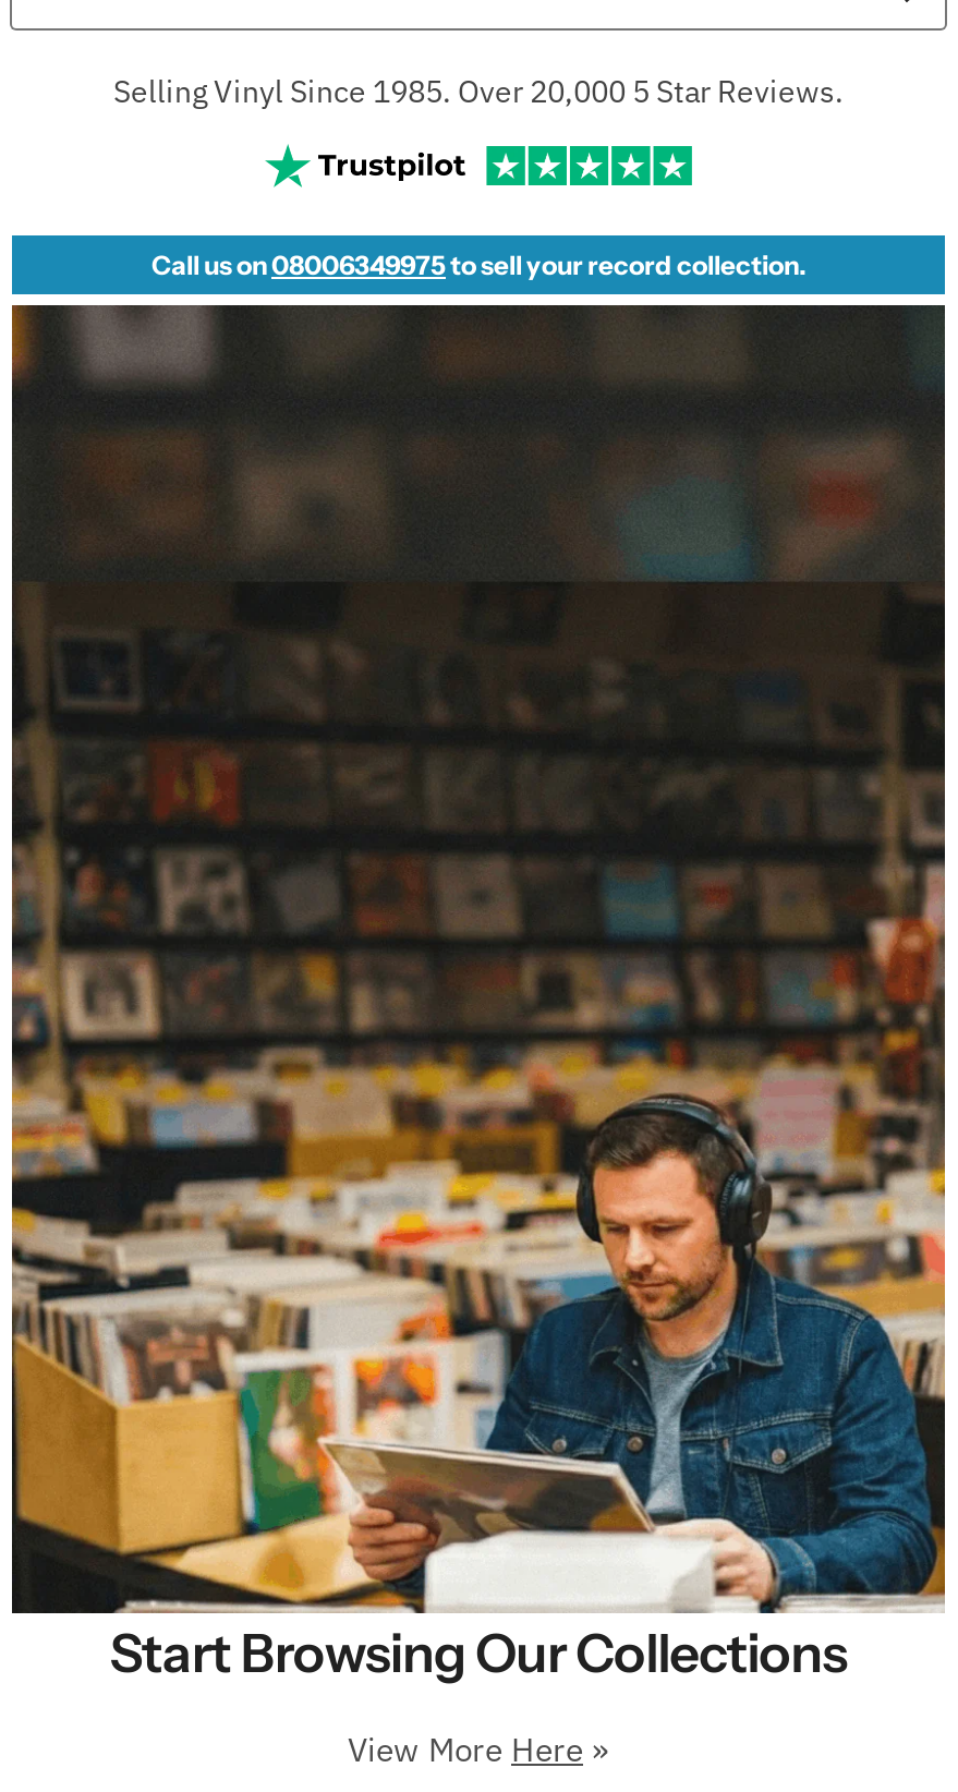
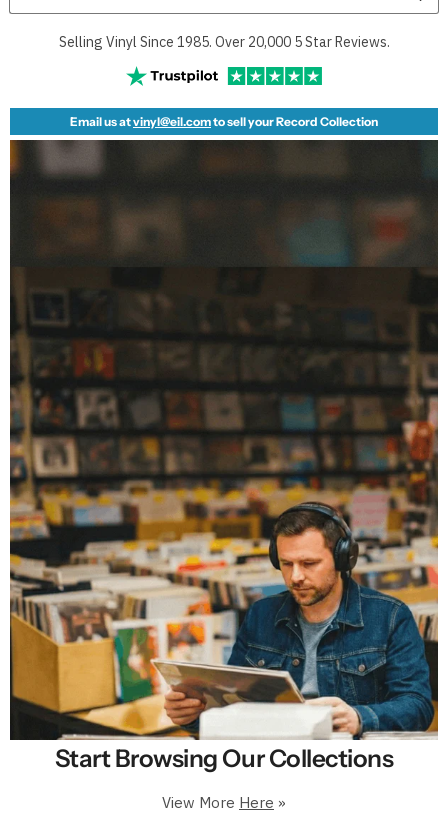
- Call us on08006349975to sell your record collection.
+ Email us atvinyl@eil.comto sell your Record Collection
